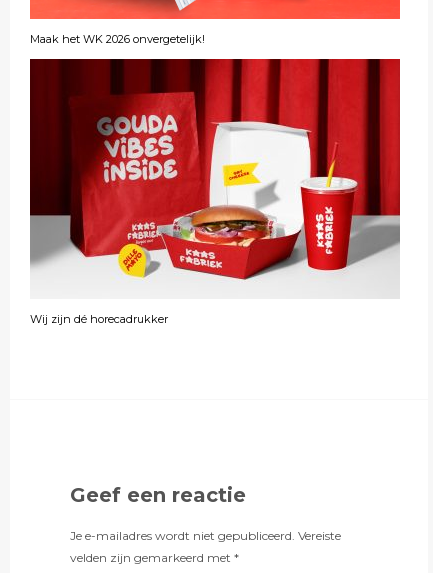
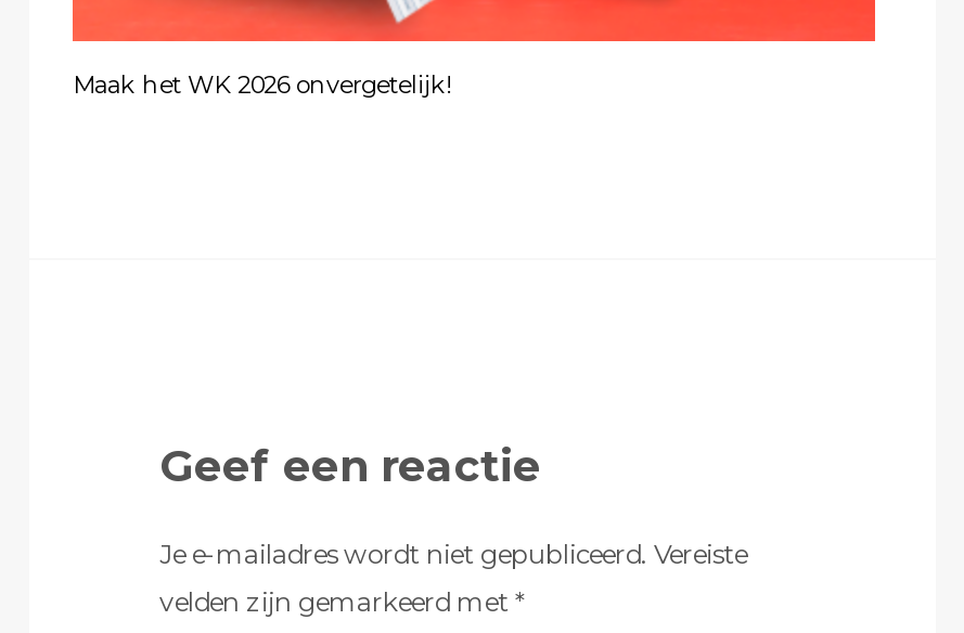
- [image]
- Wij zijn dé horecadrukker
